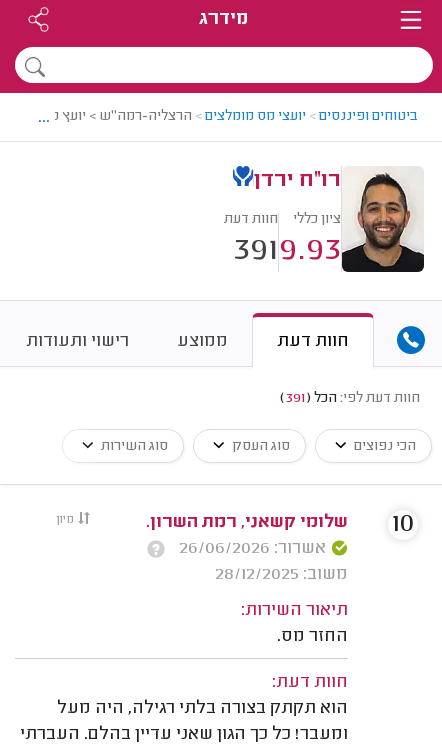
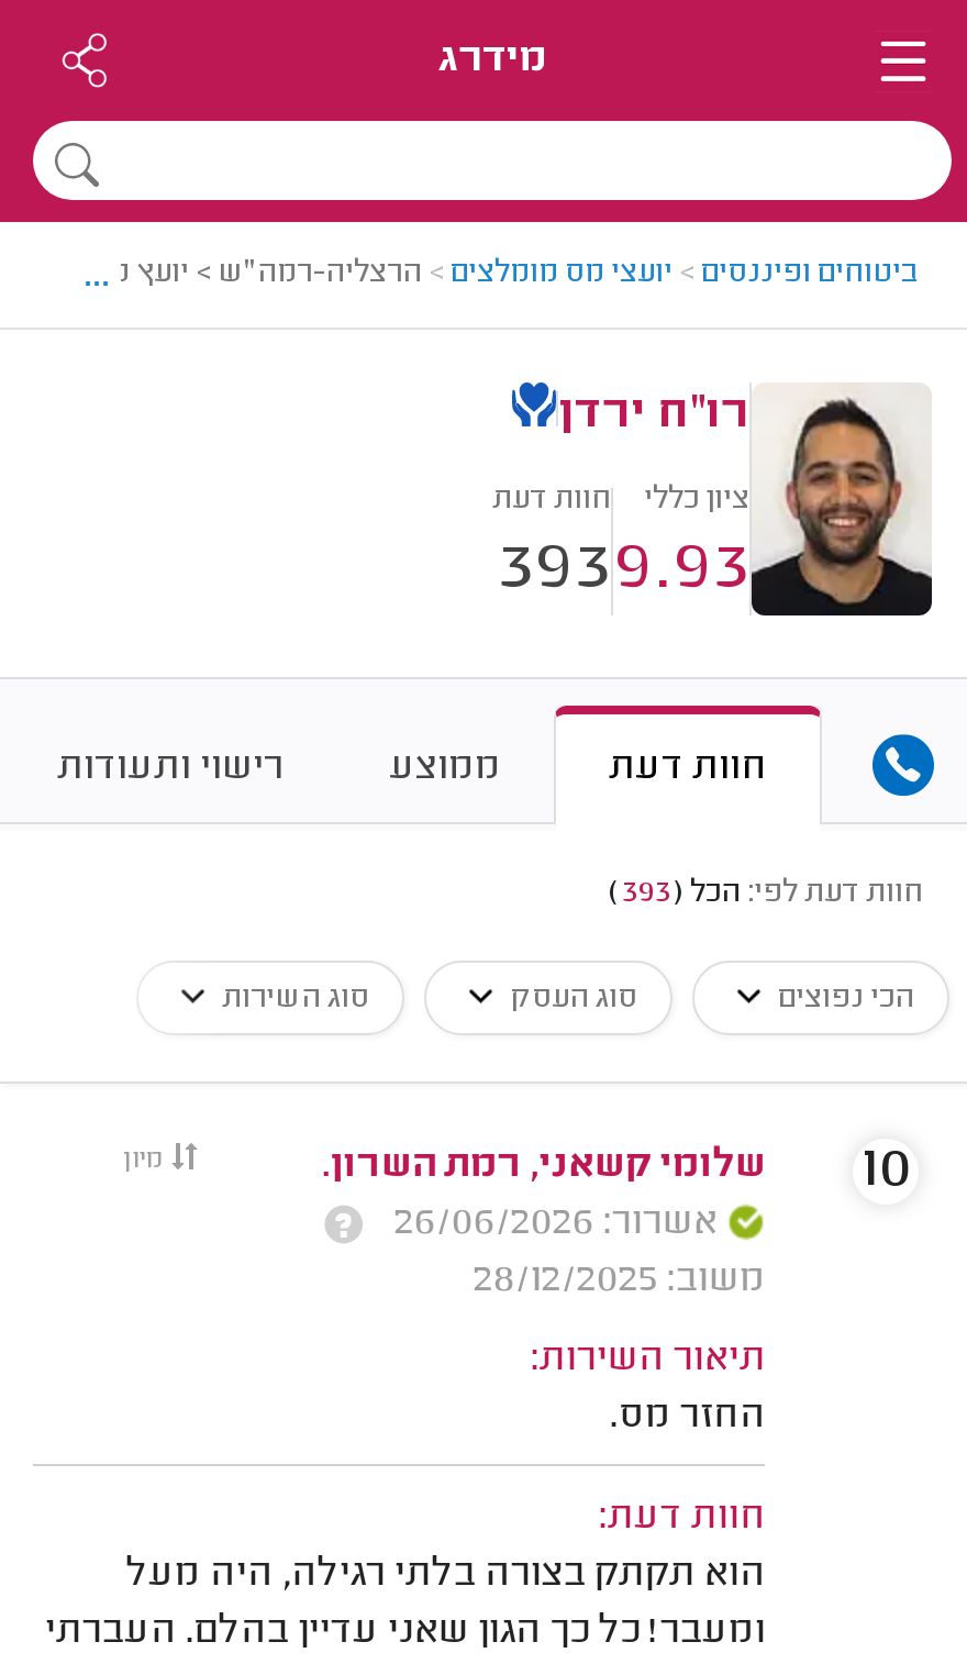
- 391
+ 393

- חוות דעת לפי: הכל (391)
+ חוות דעת לפי: הכל (393)
